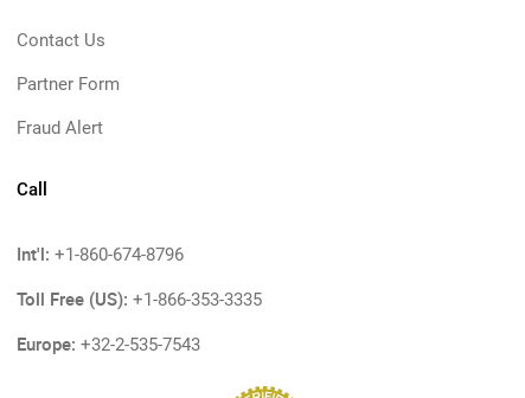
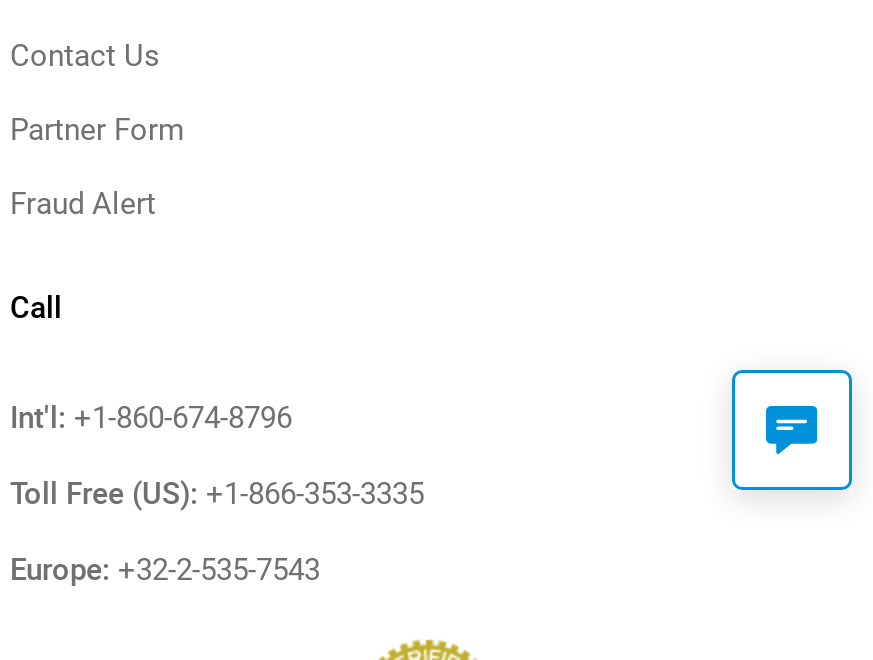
+ [image]
